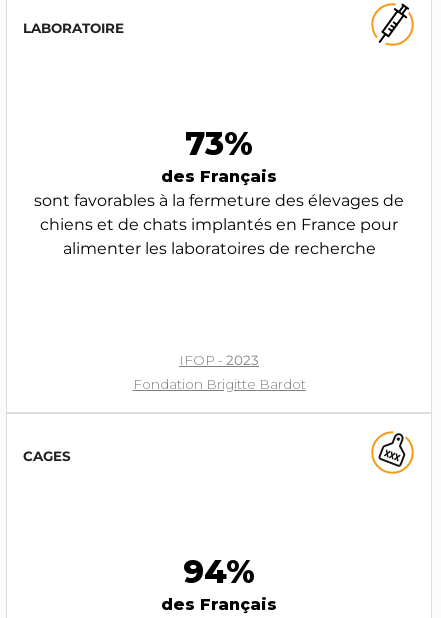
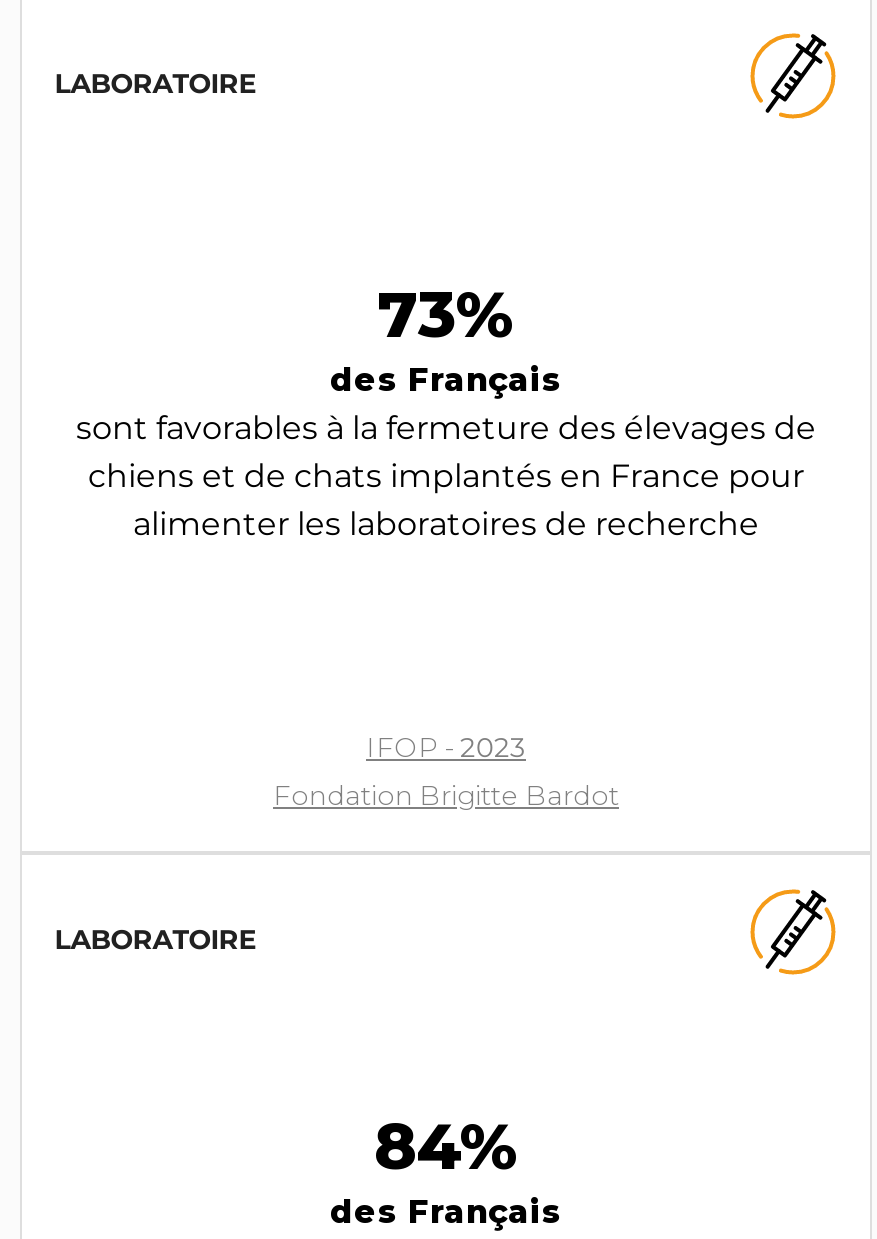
- [image]
+ [image]

- CAGES
+ LABORATOIRE

- 94%
+ 84%
